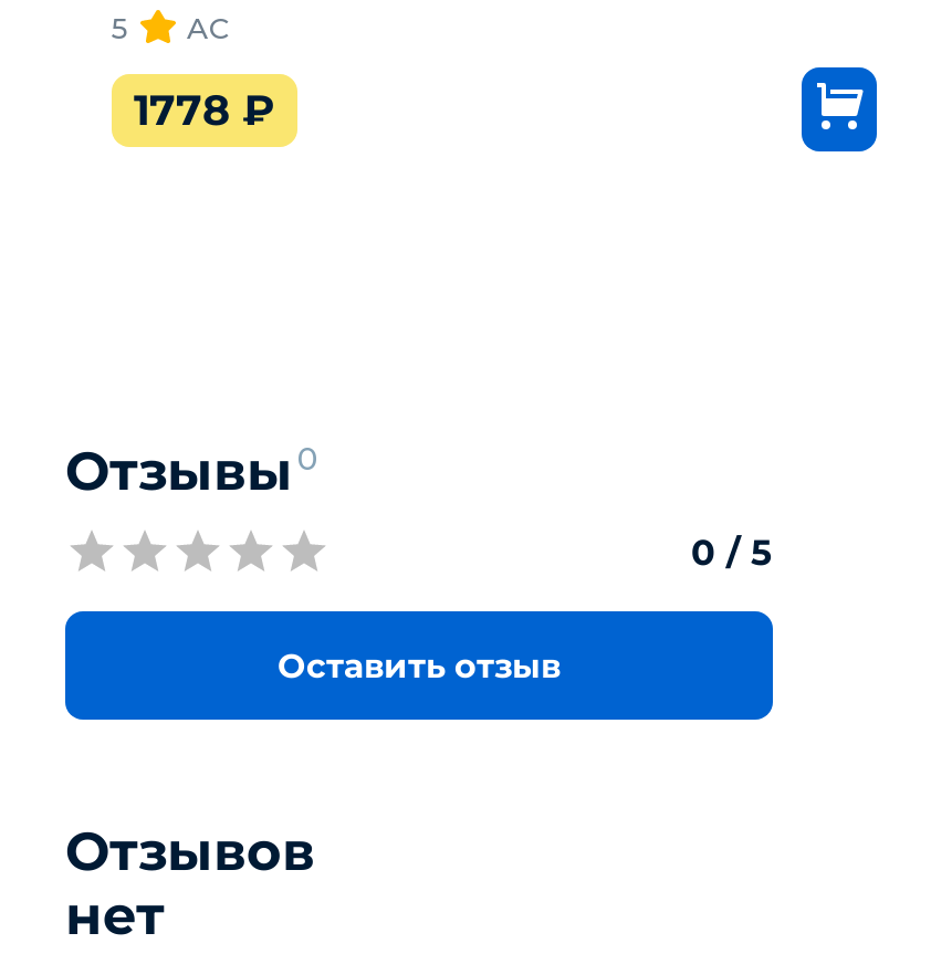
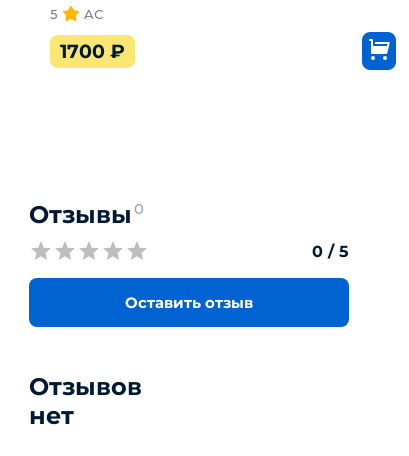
- 1778 ₽
+ 1700 ₽
